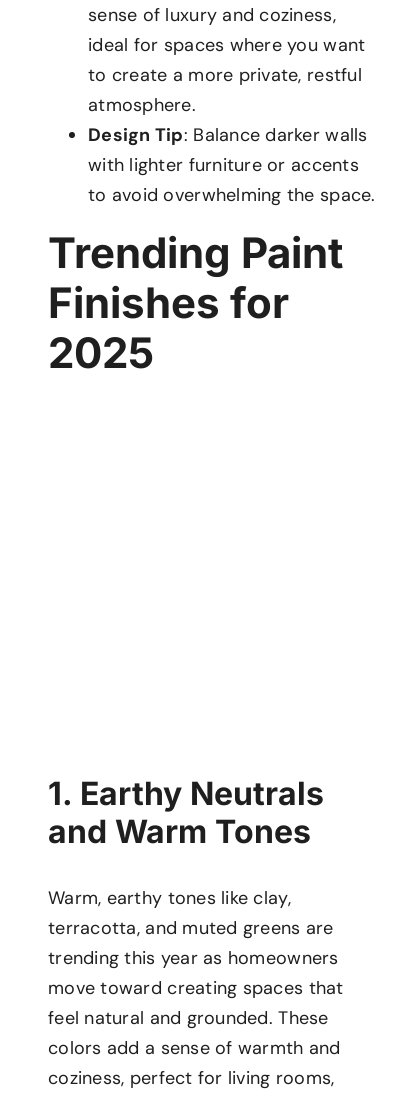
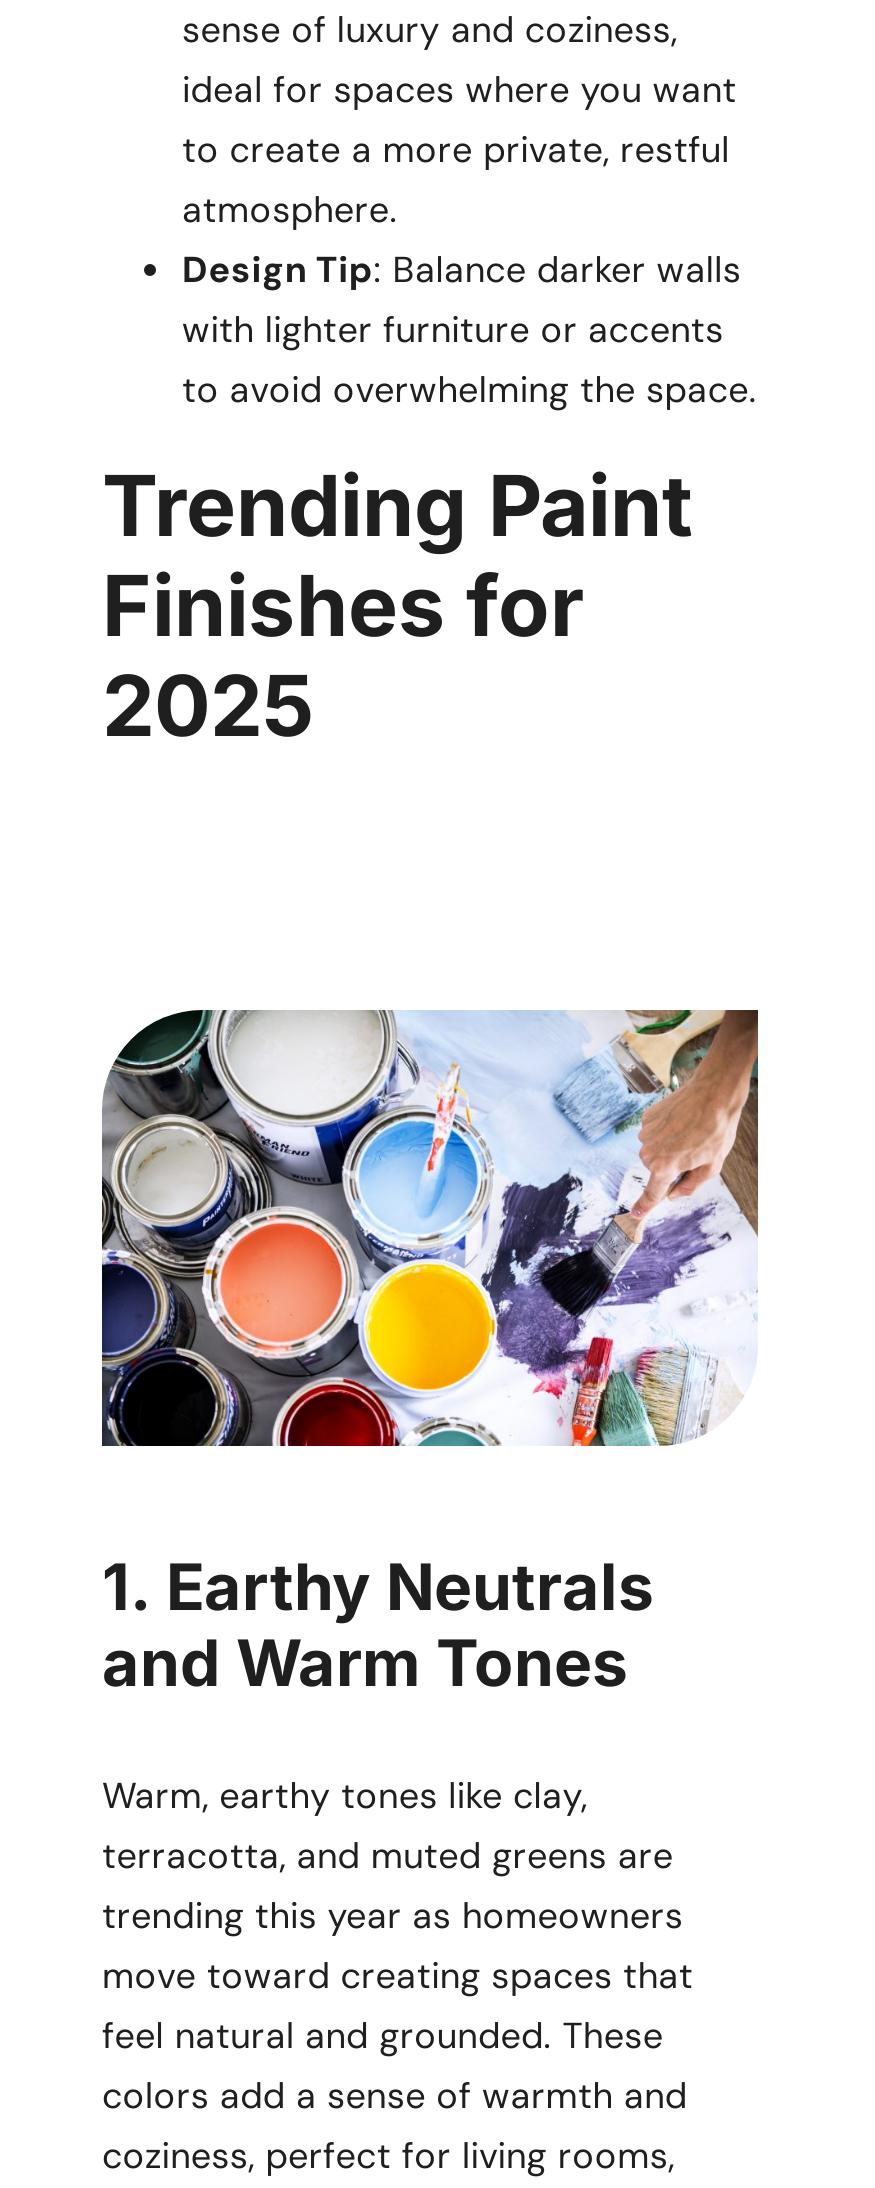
+ [image]
